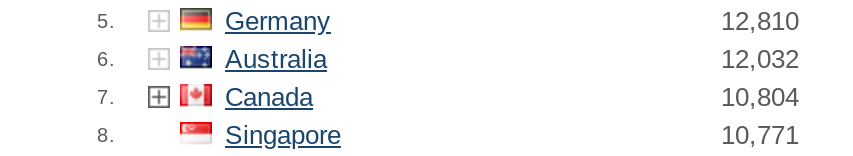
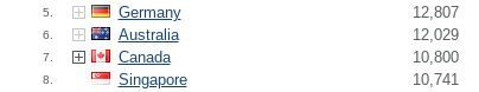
- 12,810
+ 12,807

- 12,032
+ 12,029

- 10,804
+ 10,800

- 10,771
+ 10,741
